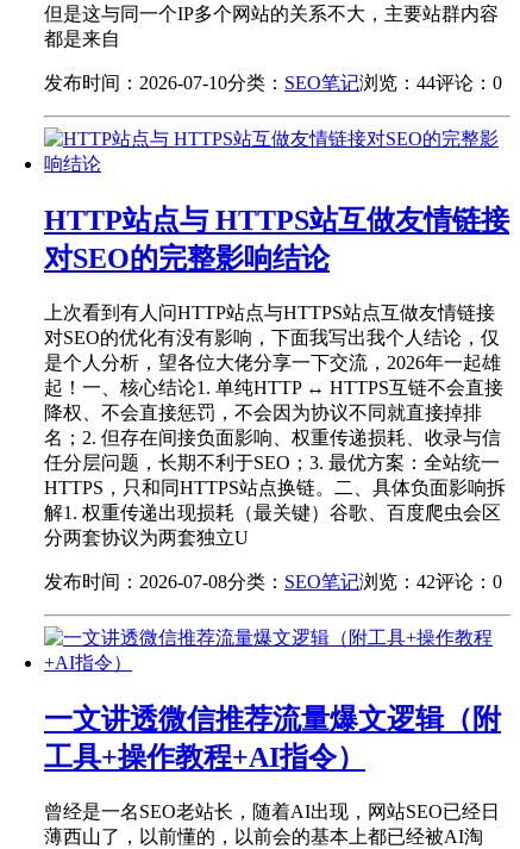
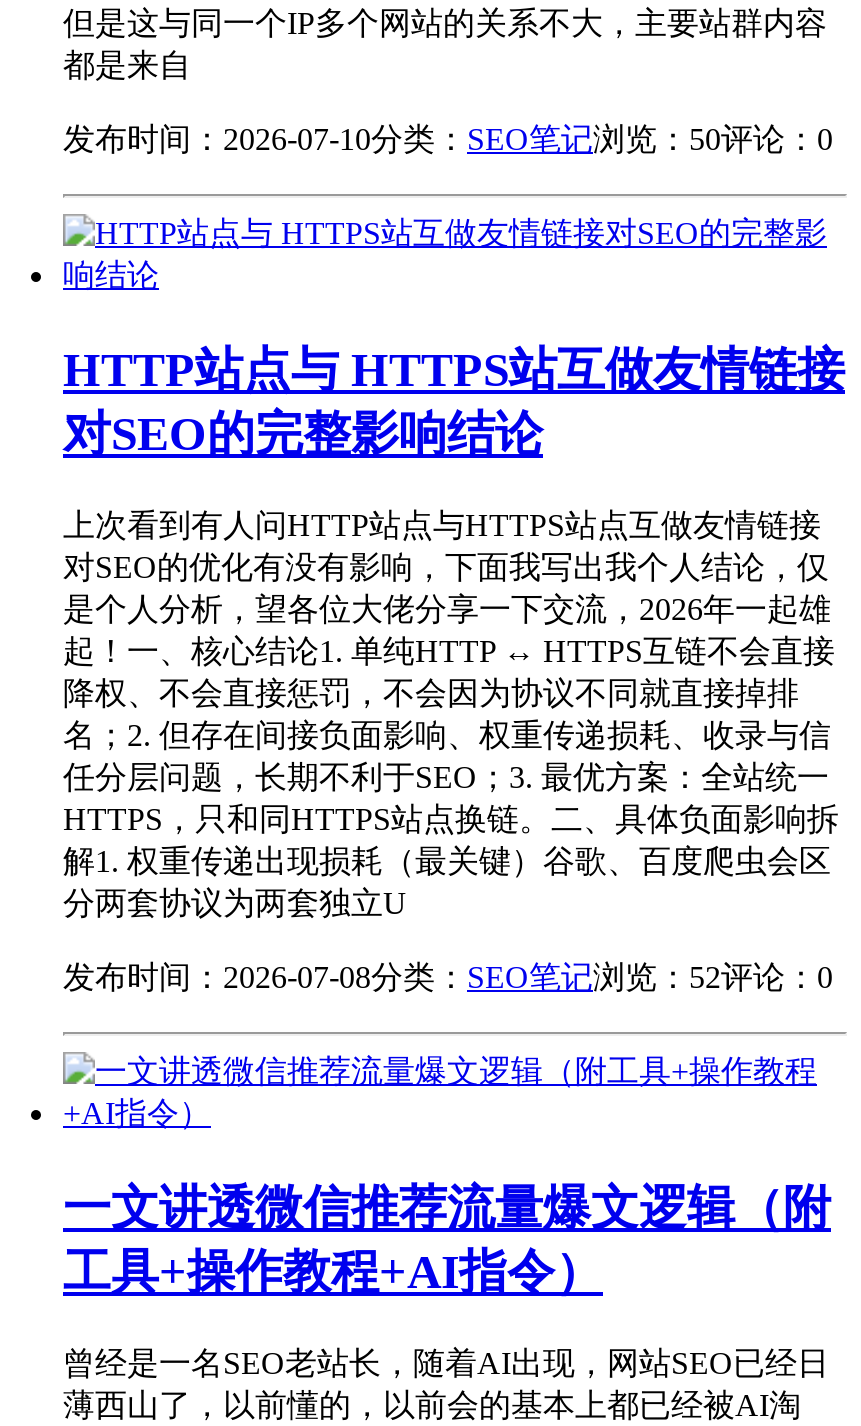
- 发布时间：2026-07-10分类：SEO笔记浏览：44评论：0
+ 发布时间：2026-07-10分类：SEO笔记浏览：50评论：0

- 发布时间：2026-07-08分类：SEO笔记浏览：42评论：0
+ 发布时间：2026-07-08分类：SEO笔记浏览：52评论：0
